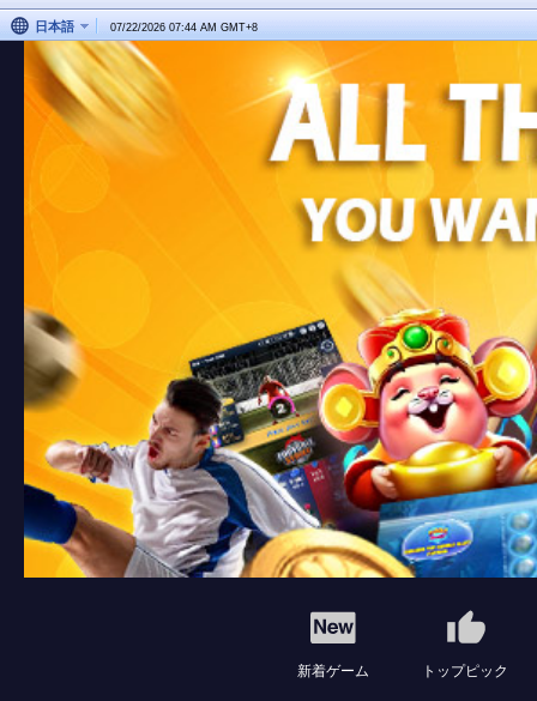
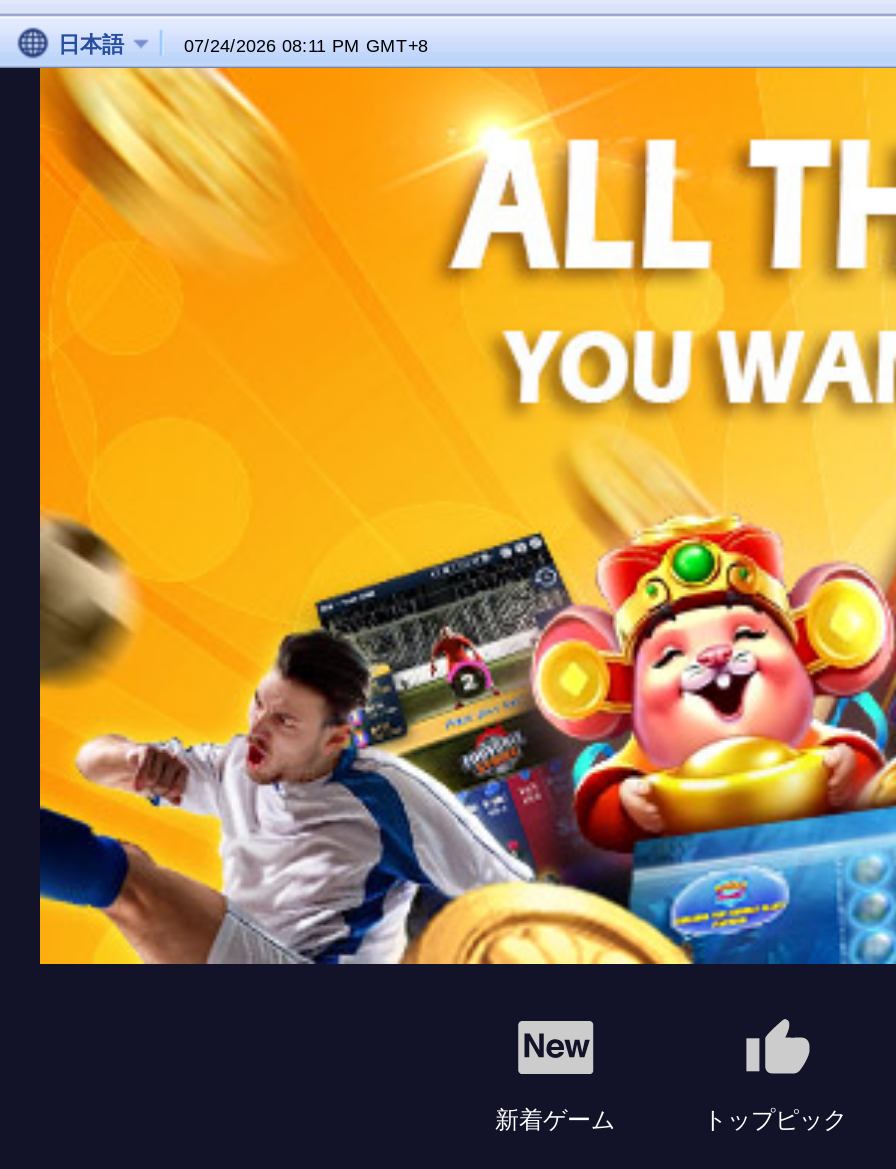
- 07/22/2026 07:44 AM GMT+8
+ 07/24/2026 08:11 PM GMT+8
